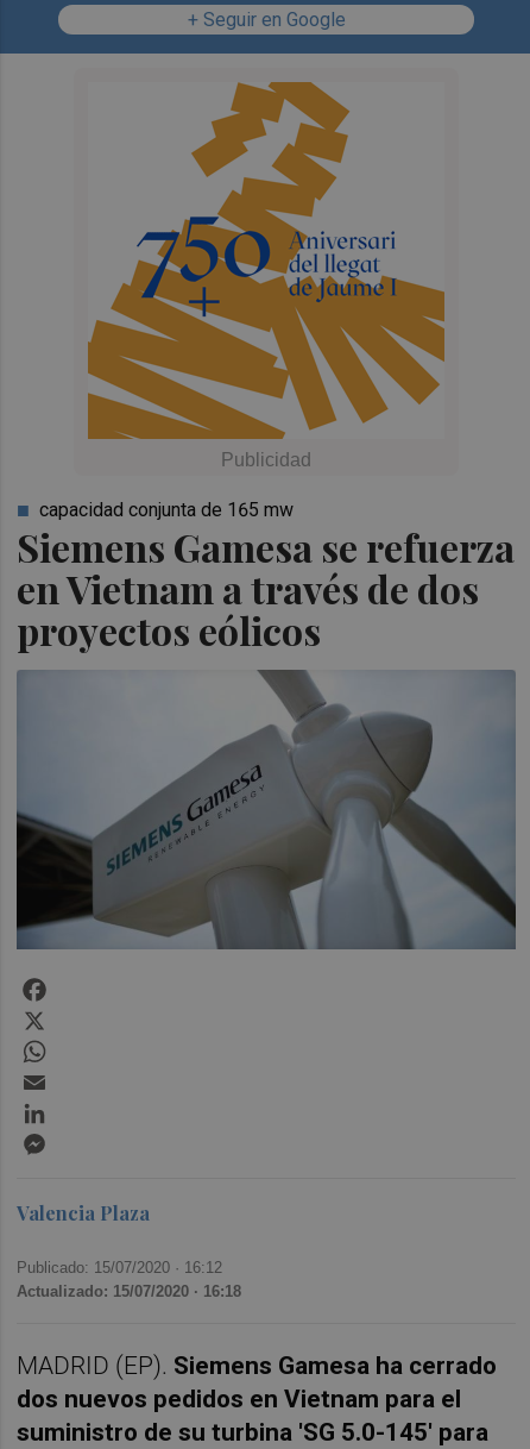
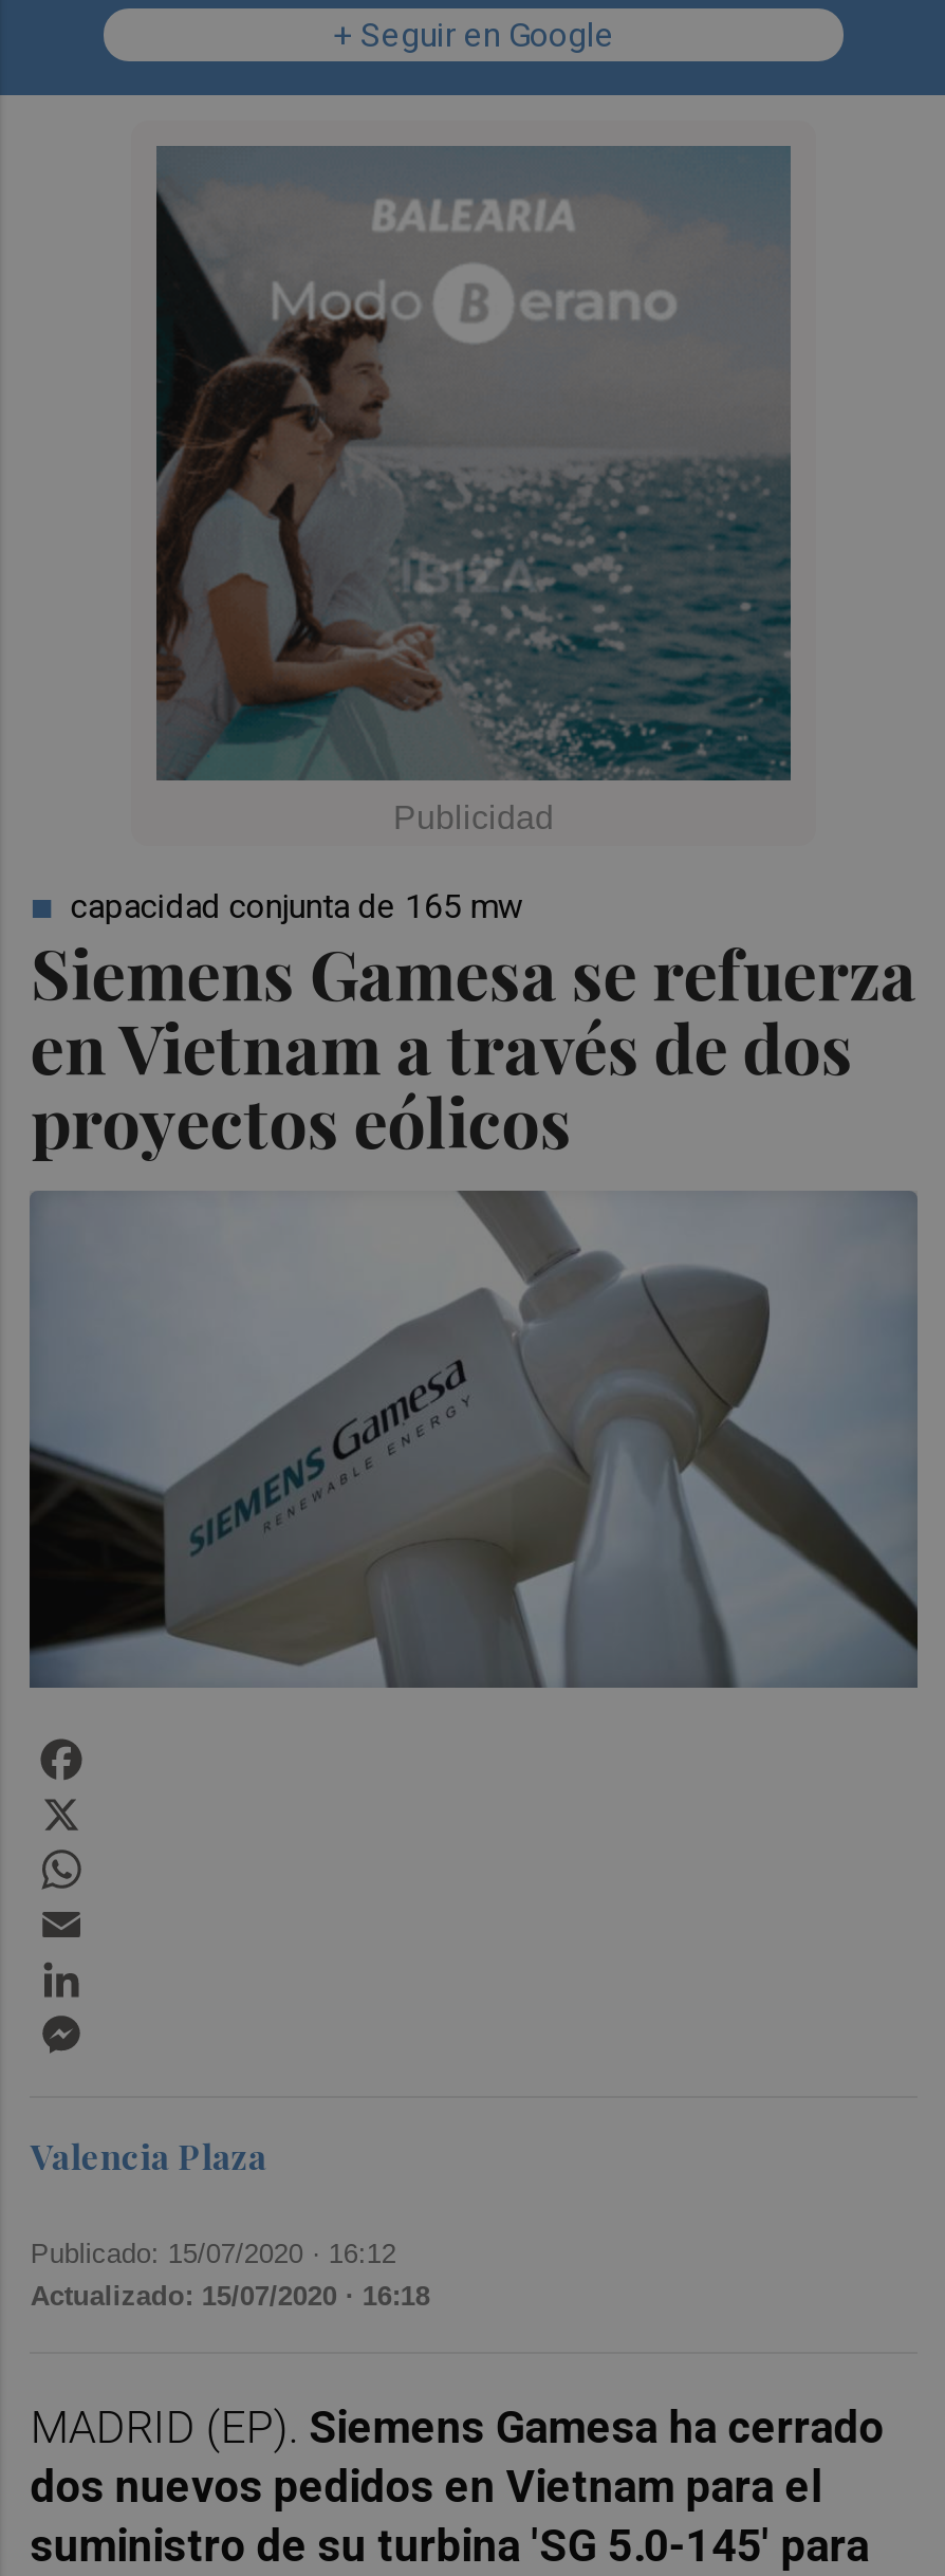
- [image]
+ [image]
